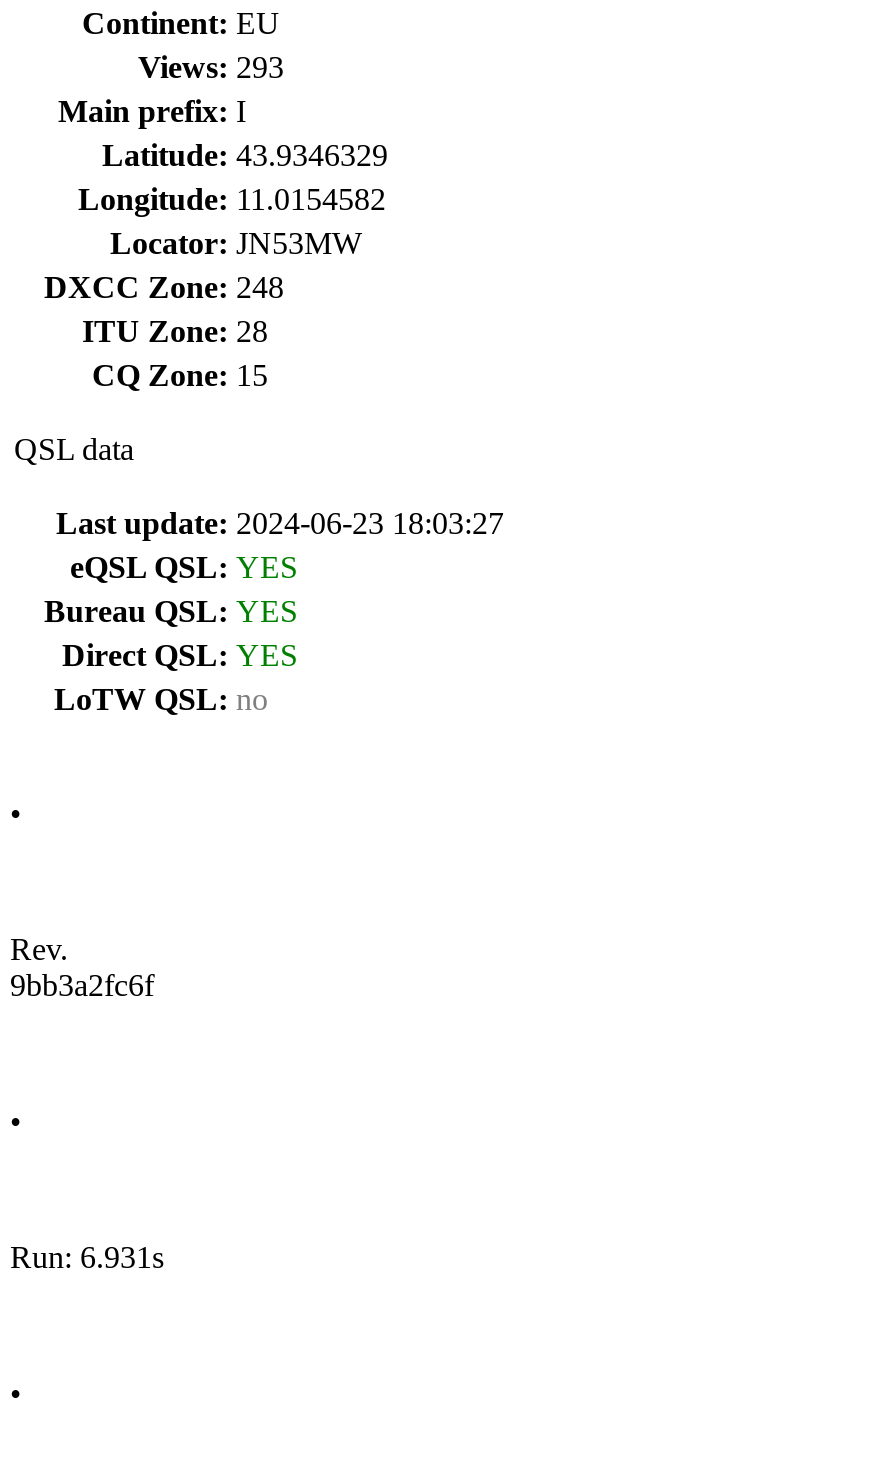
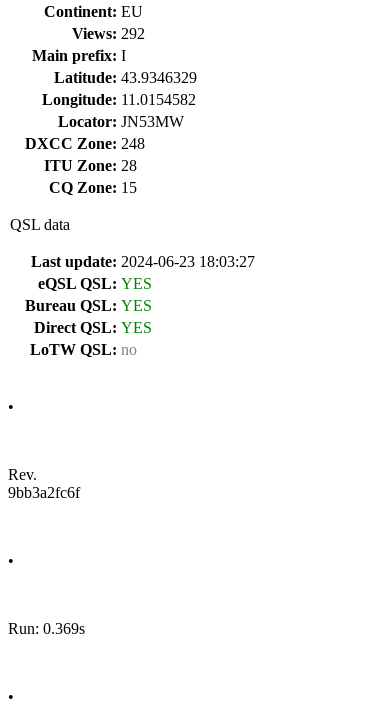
- Views: 293
+ Views: 292

- Run: 6.931s
+ Run: 0.369s
